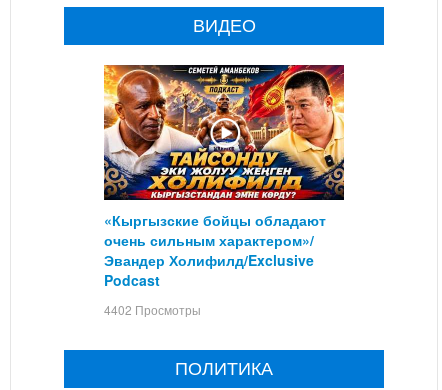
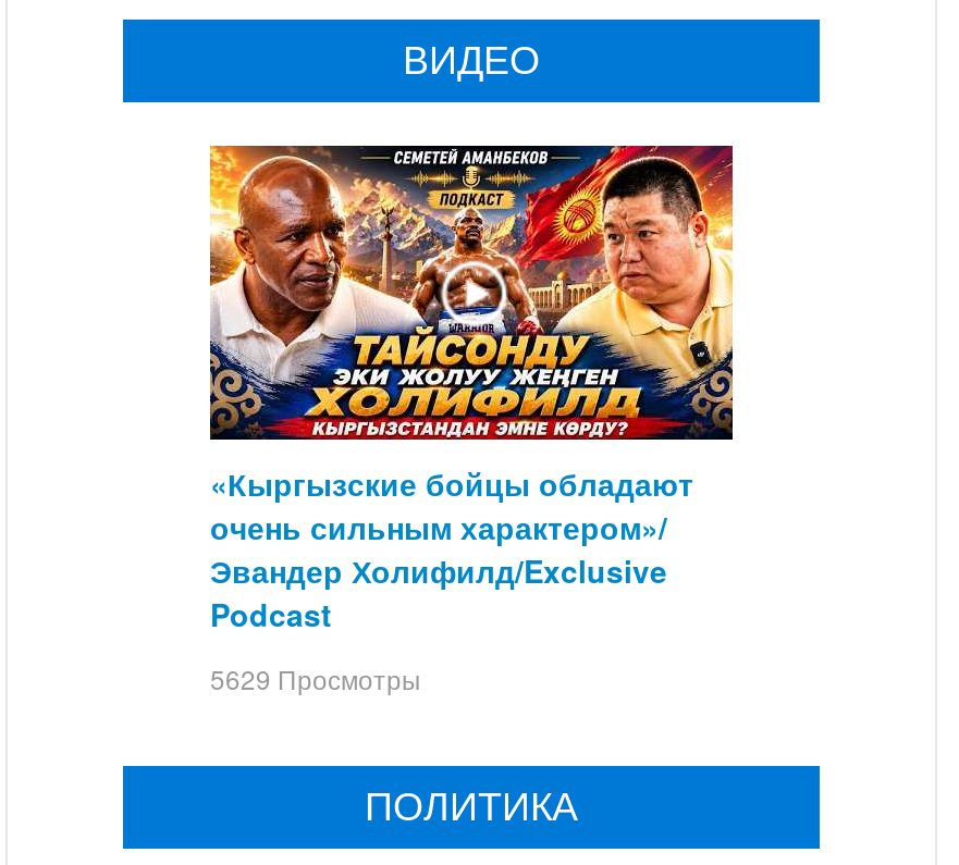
- 4402 Просмотры
+ 5629 Просмотры
